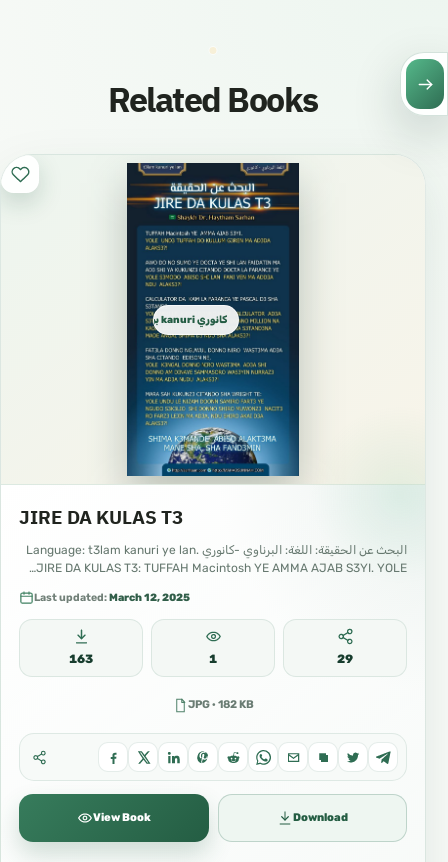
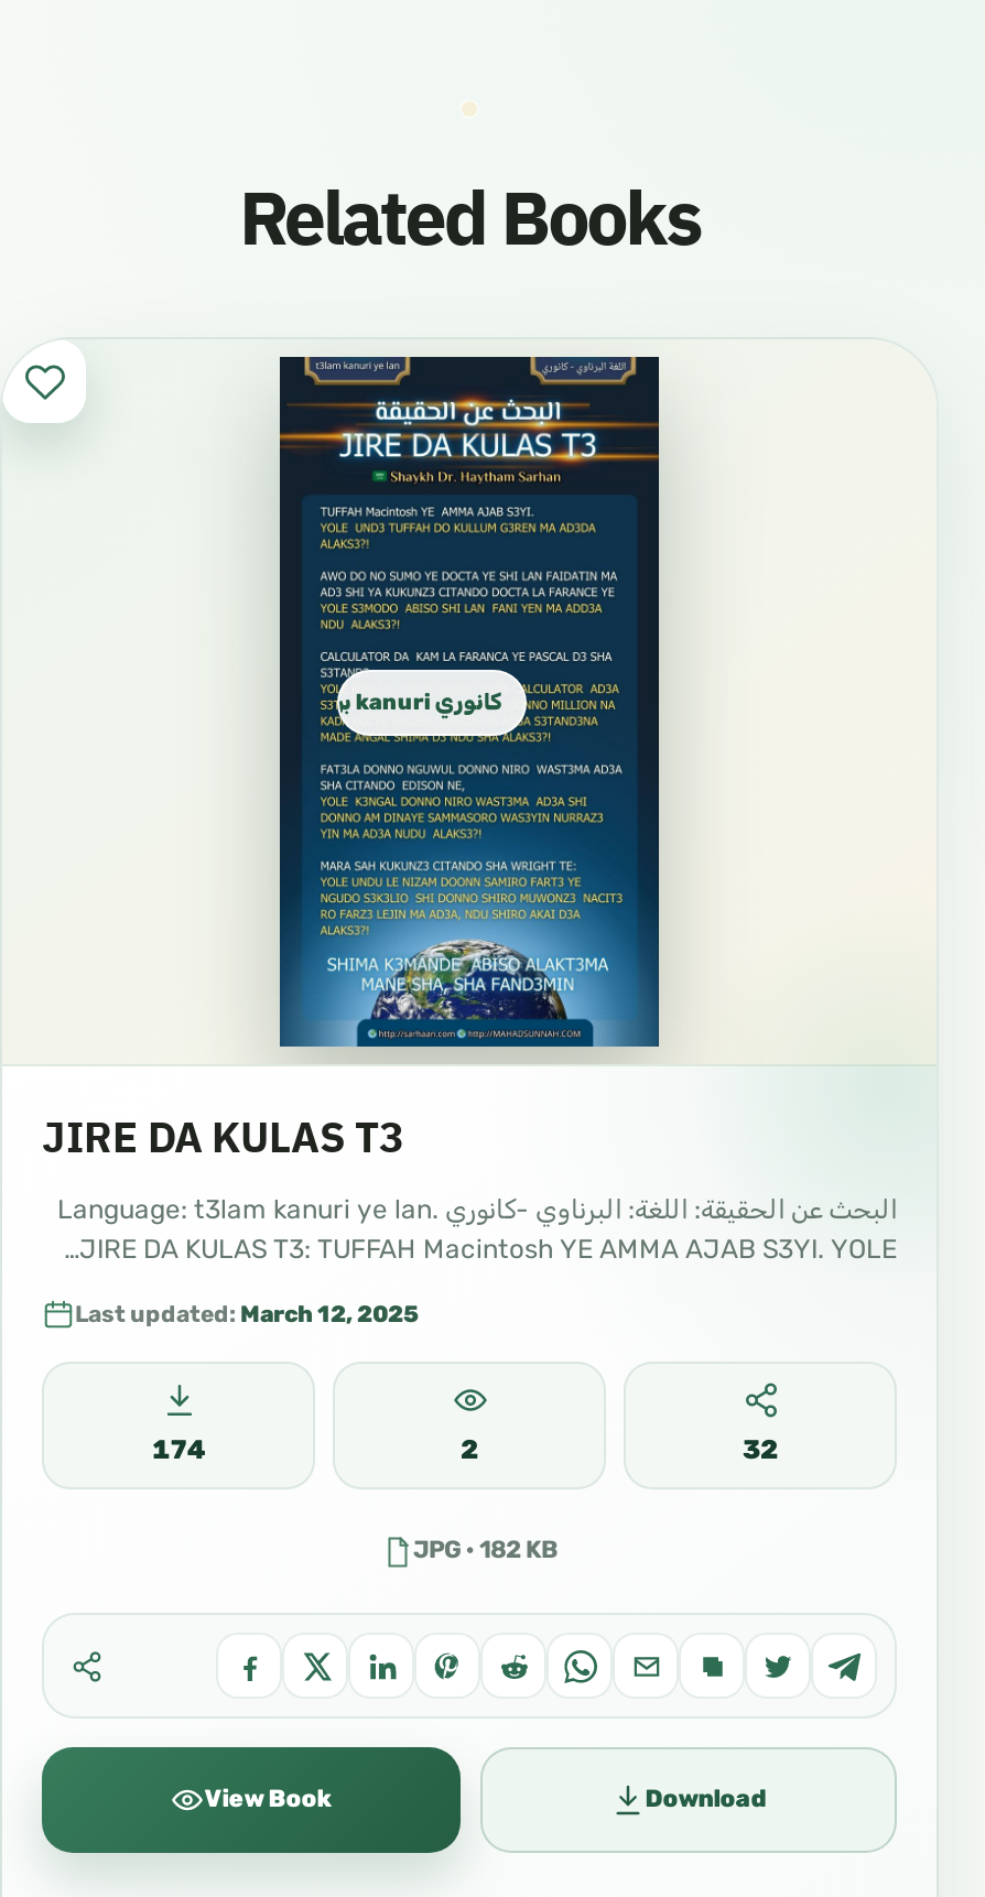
- [image]

- 163
+ 174

- 1
+ 2

- 29
+ 32
